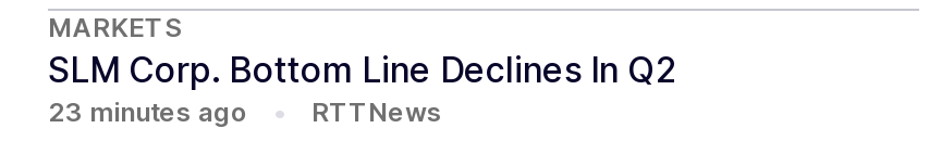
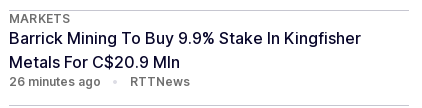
- SLM Corp. Bottom Line Declines In Q2
- 23 minutes ago
+ Barrick Mining To Buy 9.9% Stake In Kingfisher
+ Metals For C$20.9 Mln
+ 26 minutes ago
